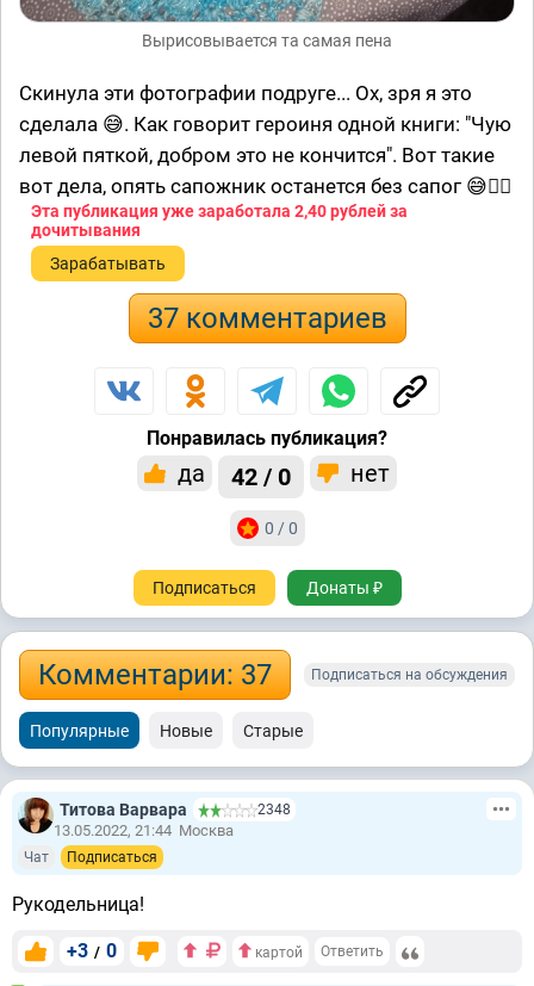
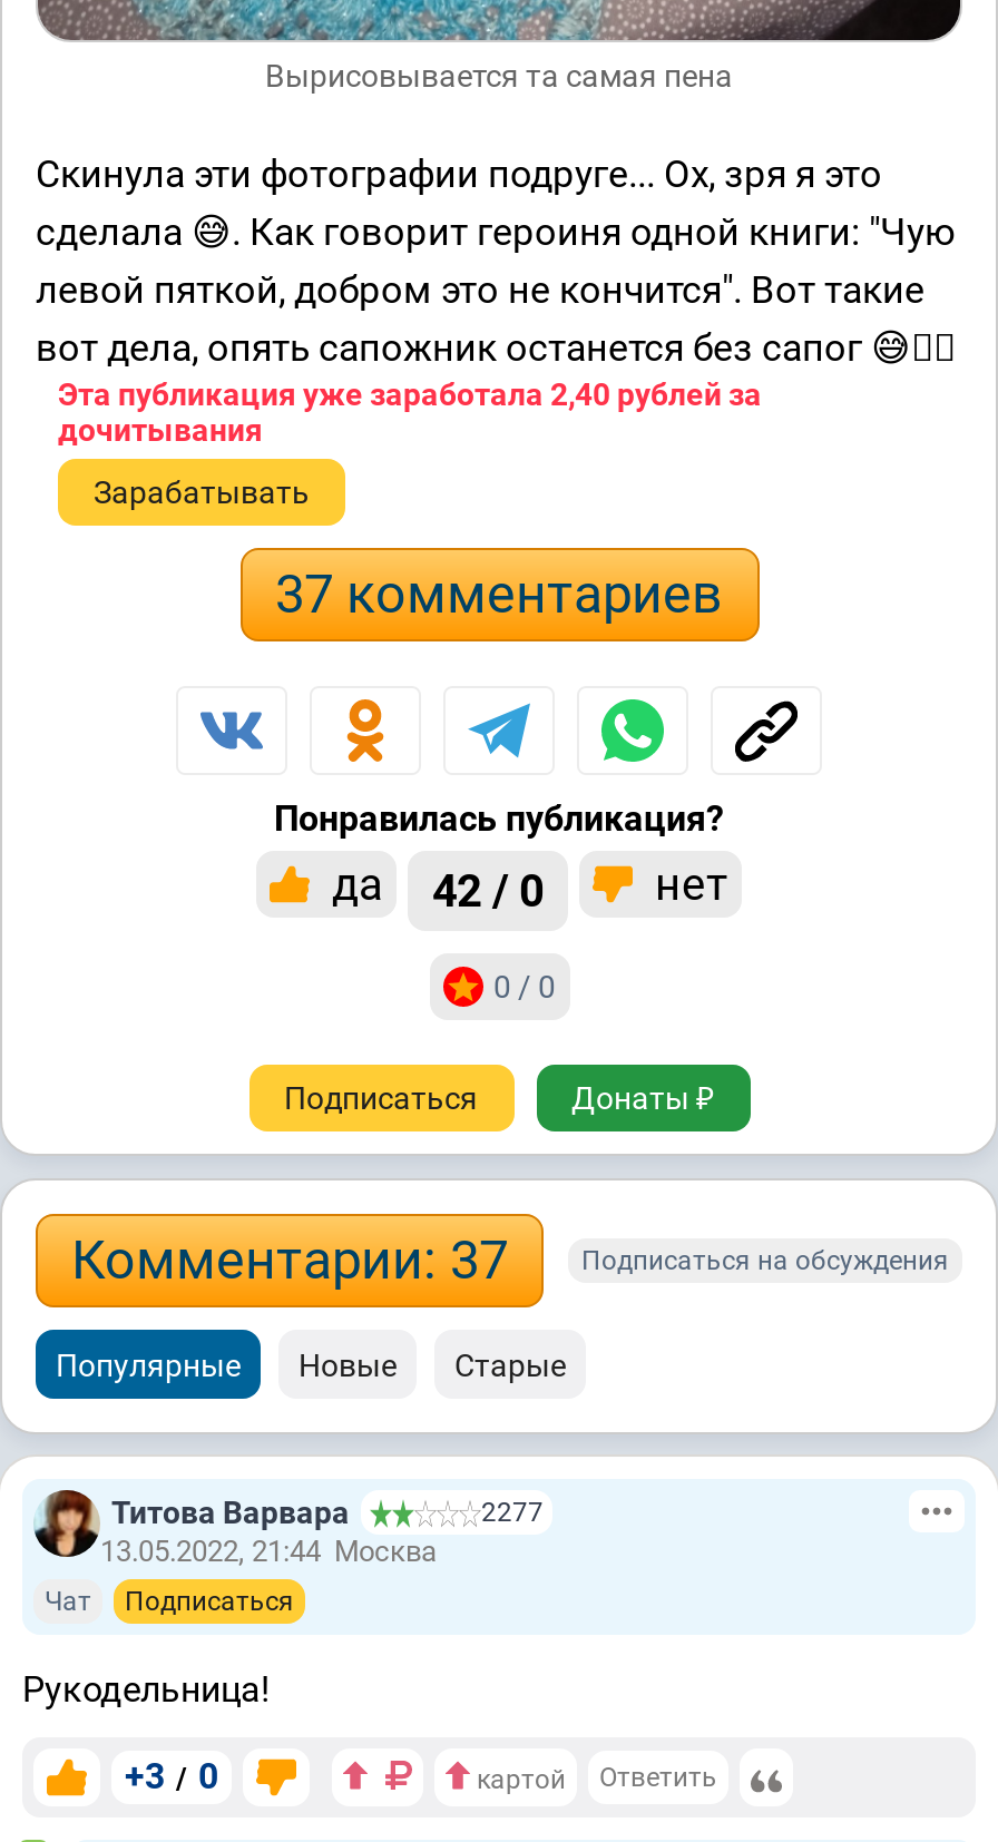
- 2348
+ 2277
